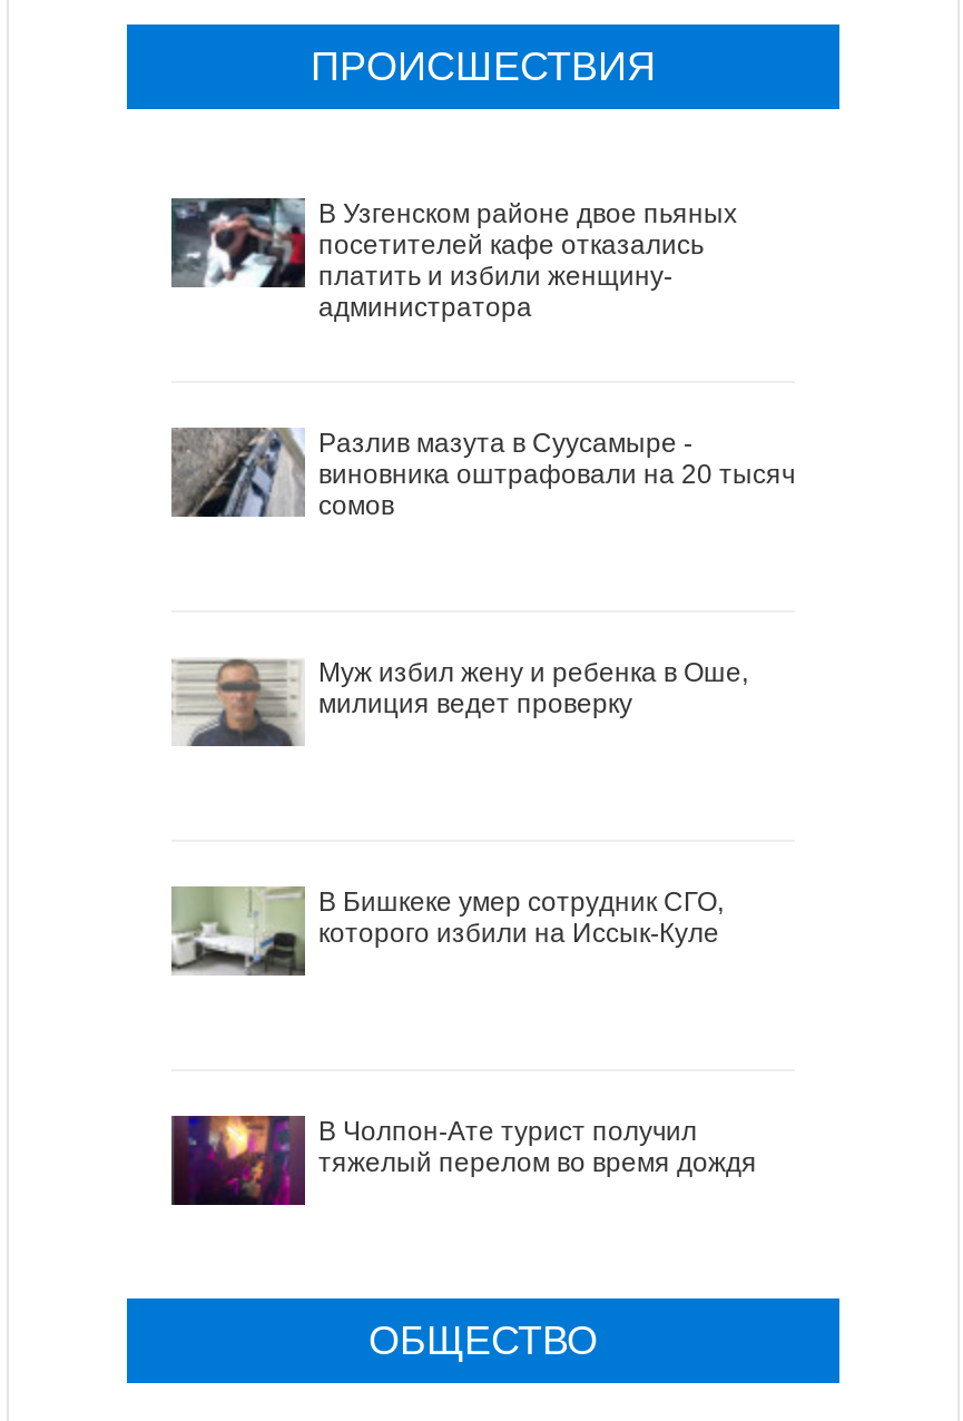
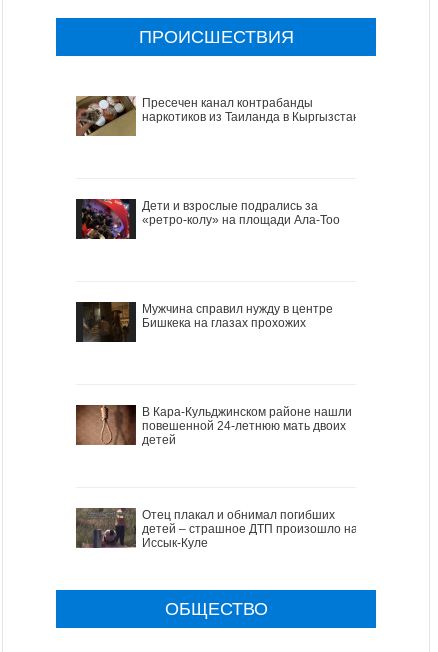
- [image]
- В Узгенском районе двое пьяных
- посетителей кафе отказались
- платить и избили женщину-
- администратора
+ [image]
+ Пресечен канал контрабанды
+ наркотиков из Таиланда в Кыргызстан

- [image]
- Разлив мазута в Суусамыре -
- виновника оштрафовали на 20 тысяч
- сомов
+ [image]
+ Дети и взрослые подрались за
+ «ретро-колу» на площади Ала-Тоо

- [image]
- Муж избил жену и ребенка в Оше,
- милиция ведет проверку
+ [image]
+ Мужчина справил нужду в центре
+ Бишкека на глазах прохожих

- [image]
- В Бишкеке умер сотрудник СГО,
- которого избили на Иссык-Куле
+ [image]
+ В Кара-Кульджинском районе нашли
+ повешенной 24-летнюю мать двоих
+ детей

- [image]
- В Чолпон-Ате турист получил
- тяжелый перелом во время дождя
+ [image]
+ Отец плакал и обнимал погибших
+ детей – страшное ДТП произошло на
+ Иссык-Куле
